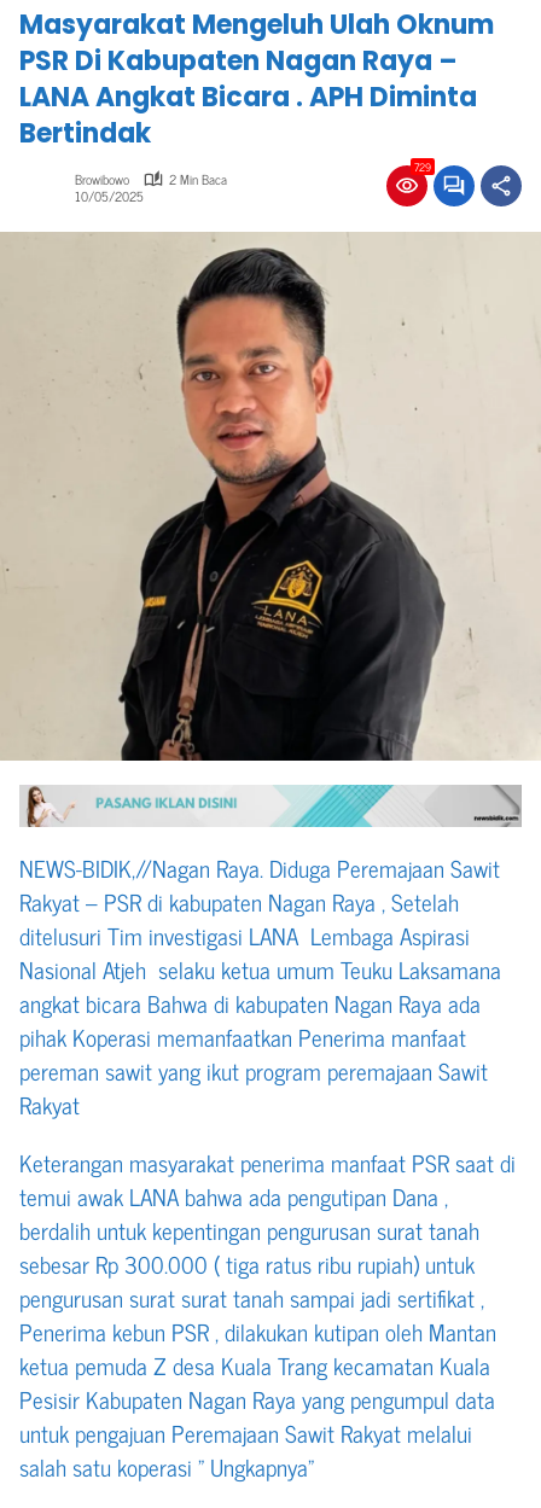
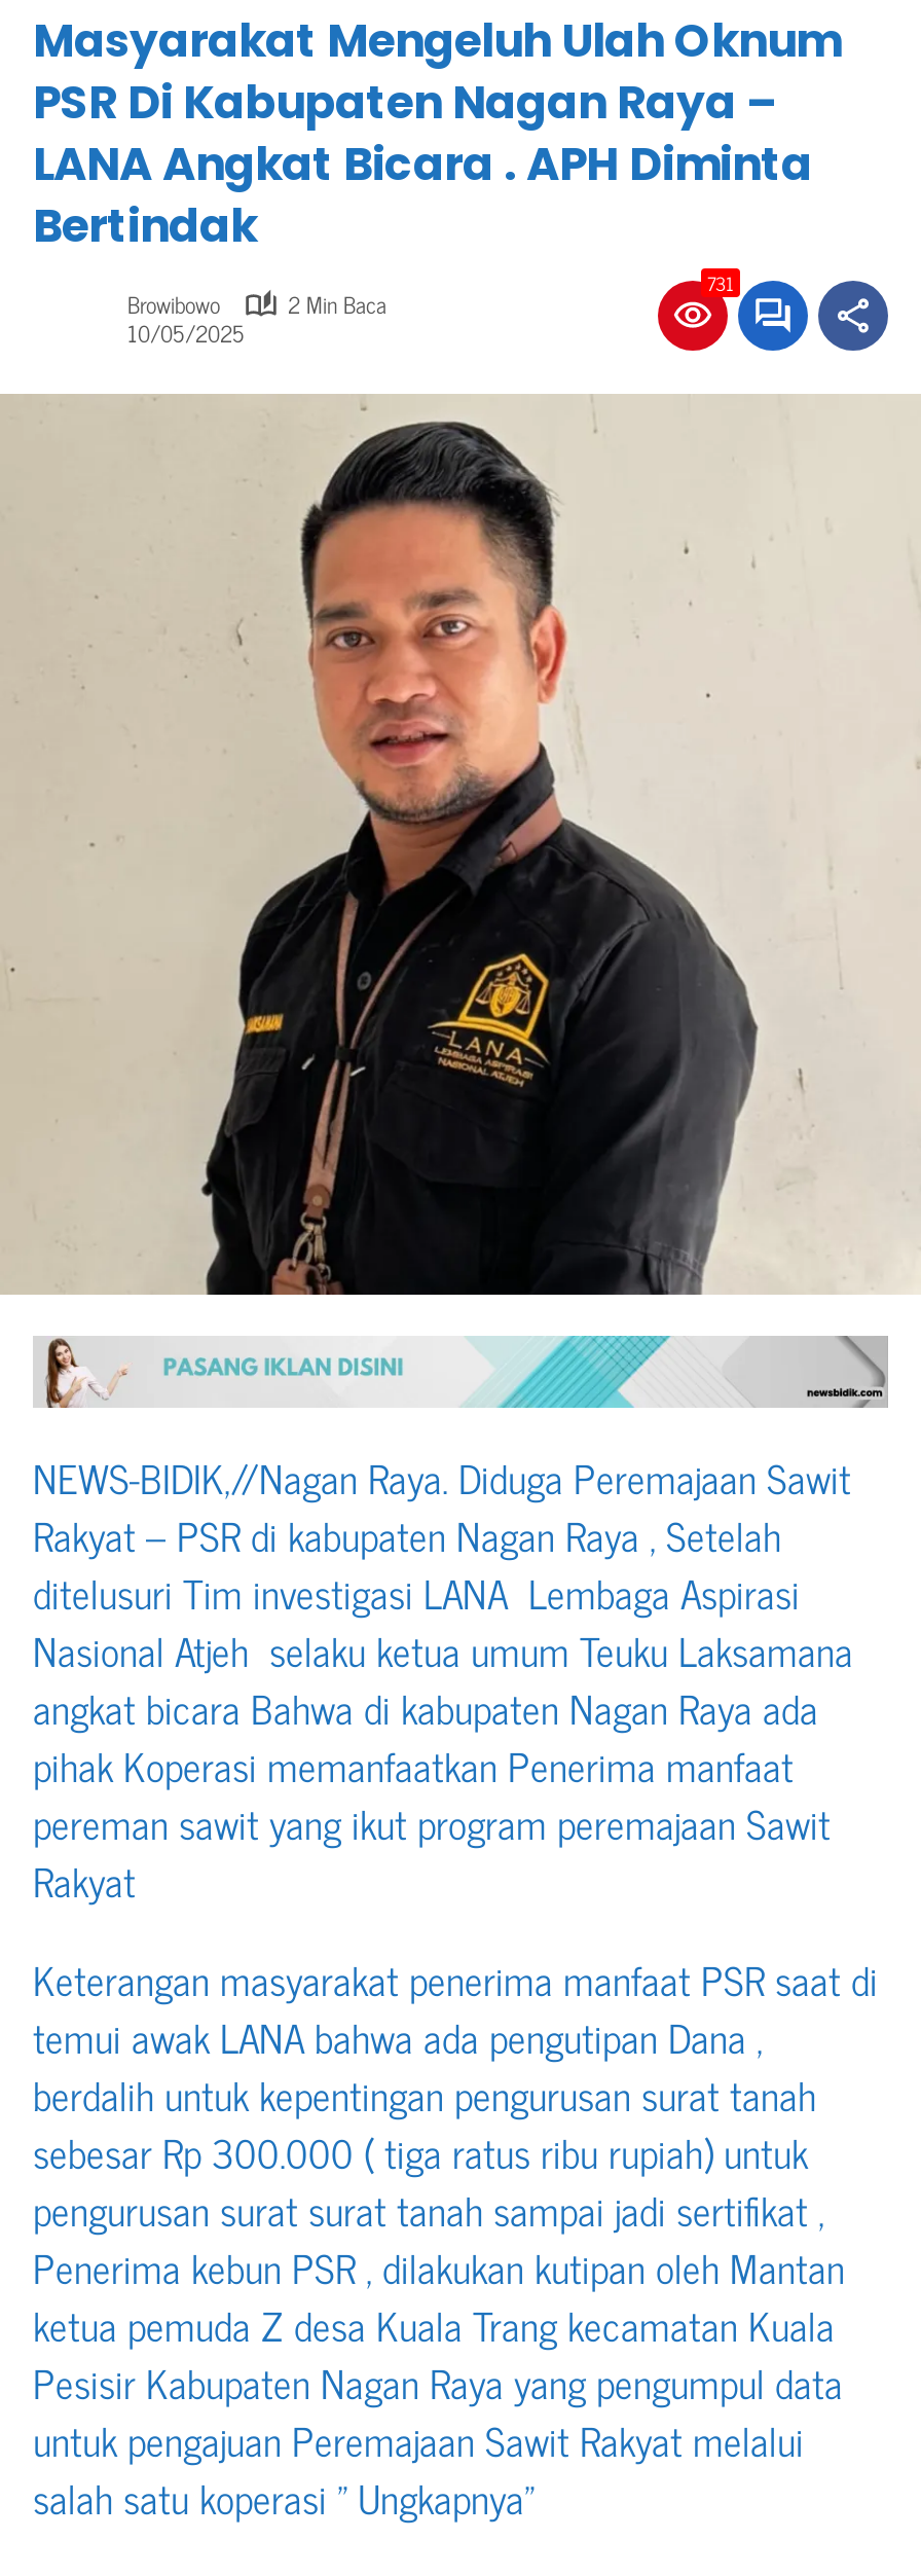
- 729
+ 731
